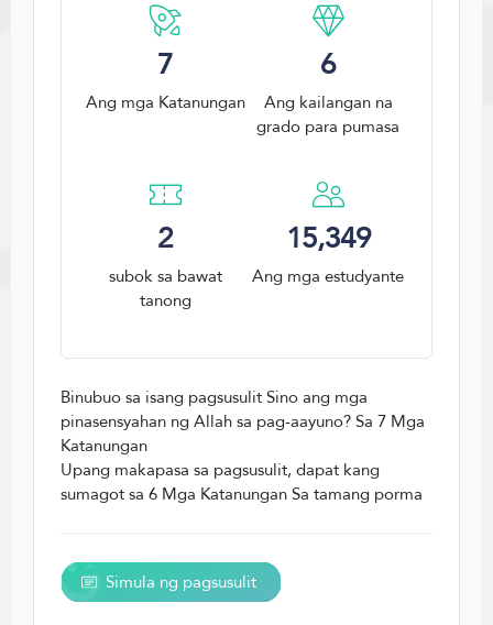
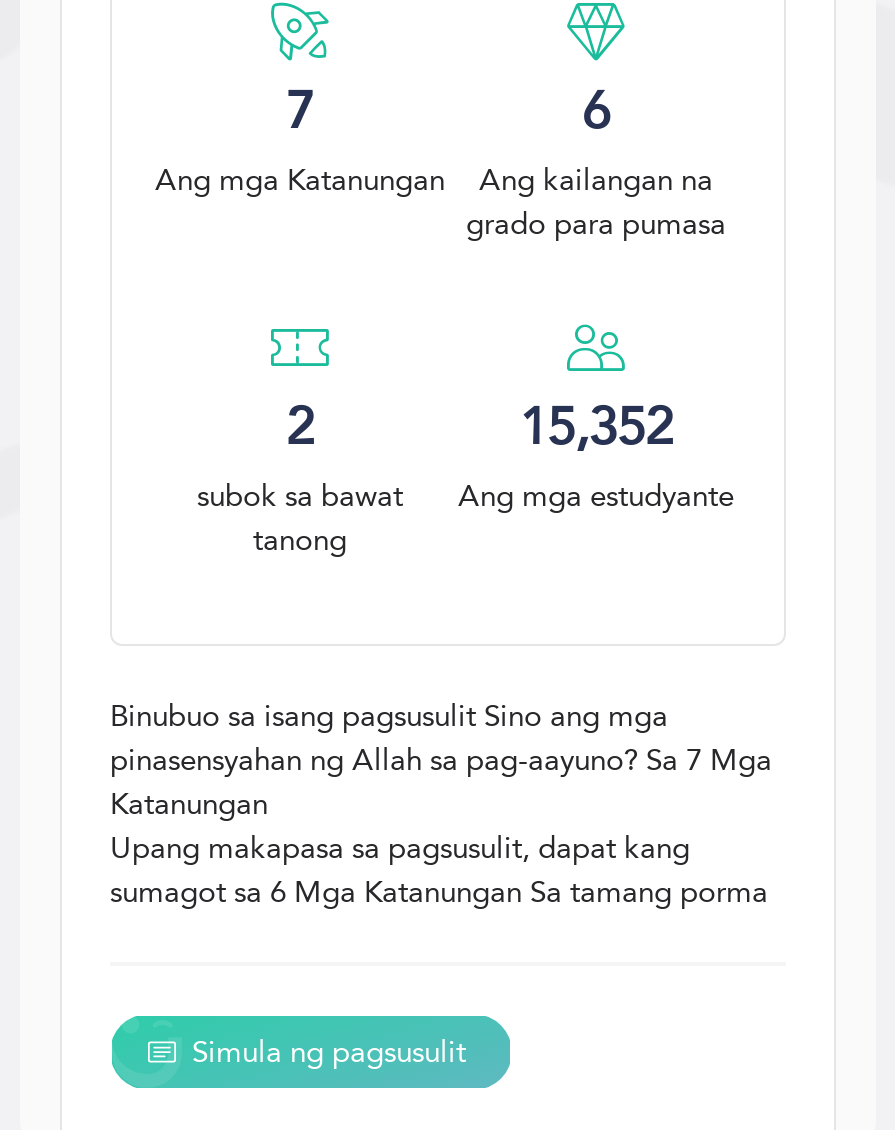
- 15,349
+ 15,352
